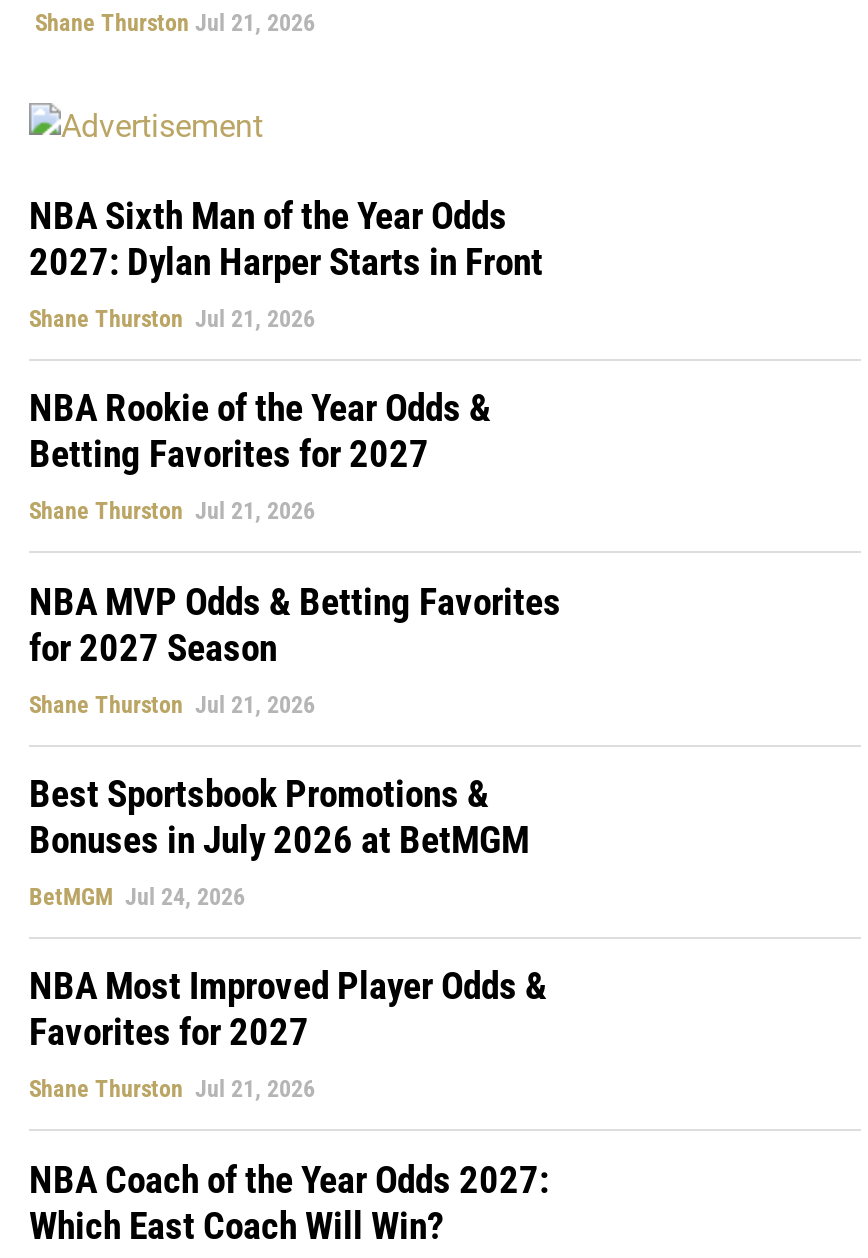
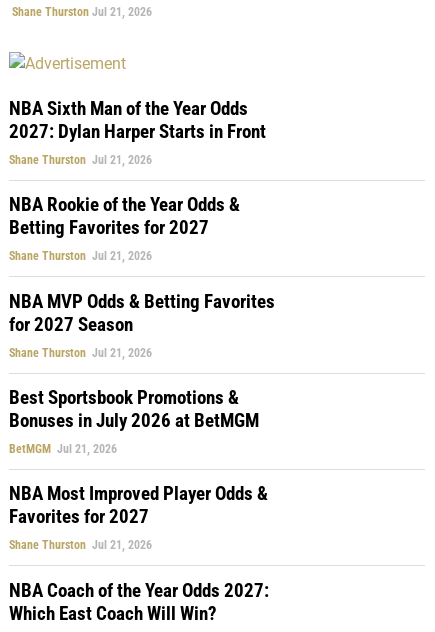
- BetMGM Jul 24, 2026
+ BetMGM Jul 21, 2026
